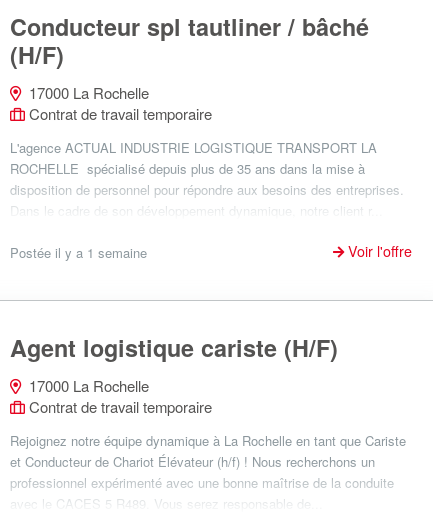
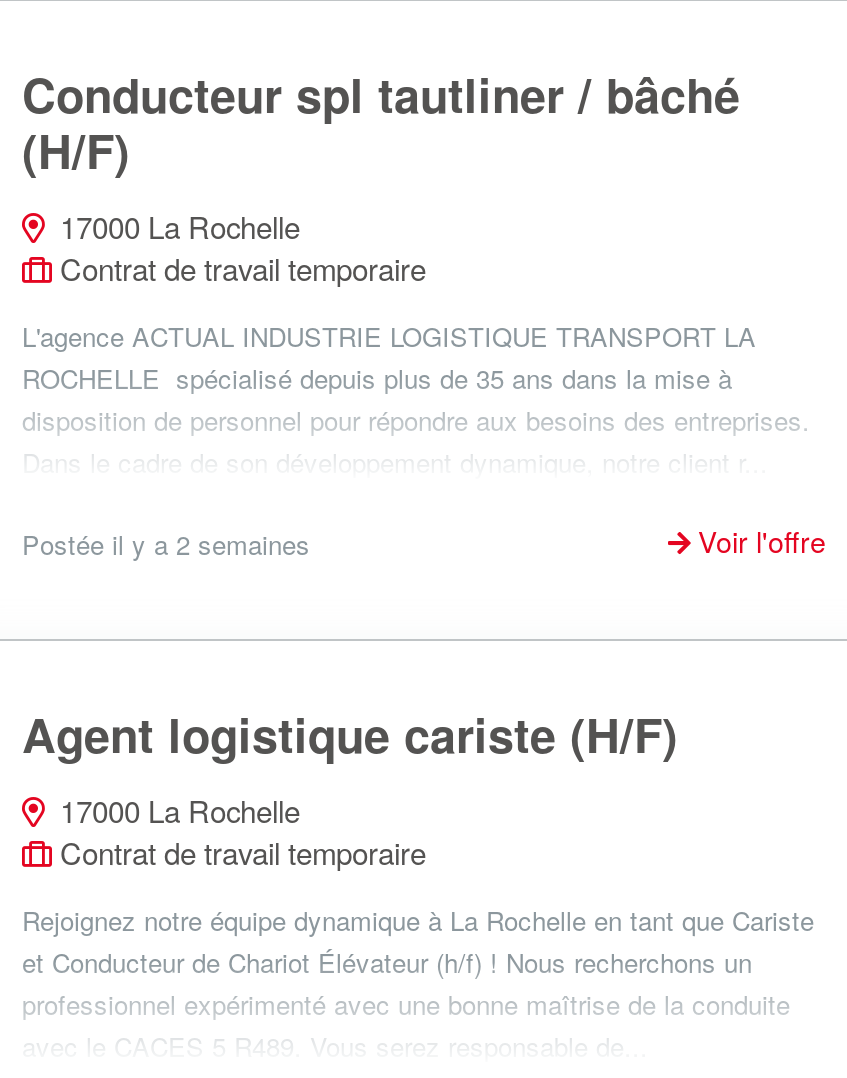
- Postée il y a 1 semaine
+ Postée il y a 2 semaines
